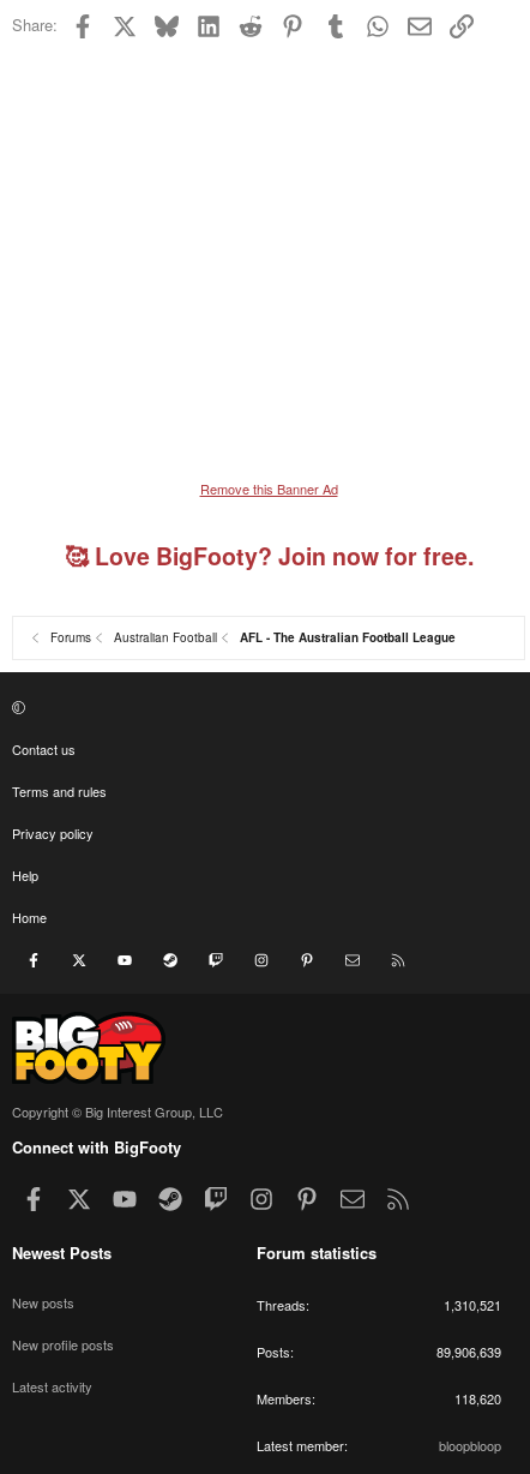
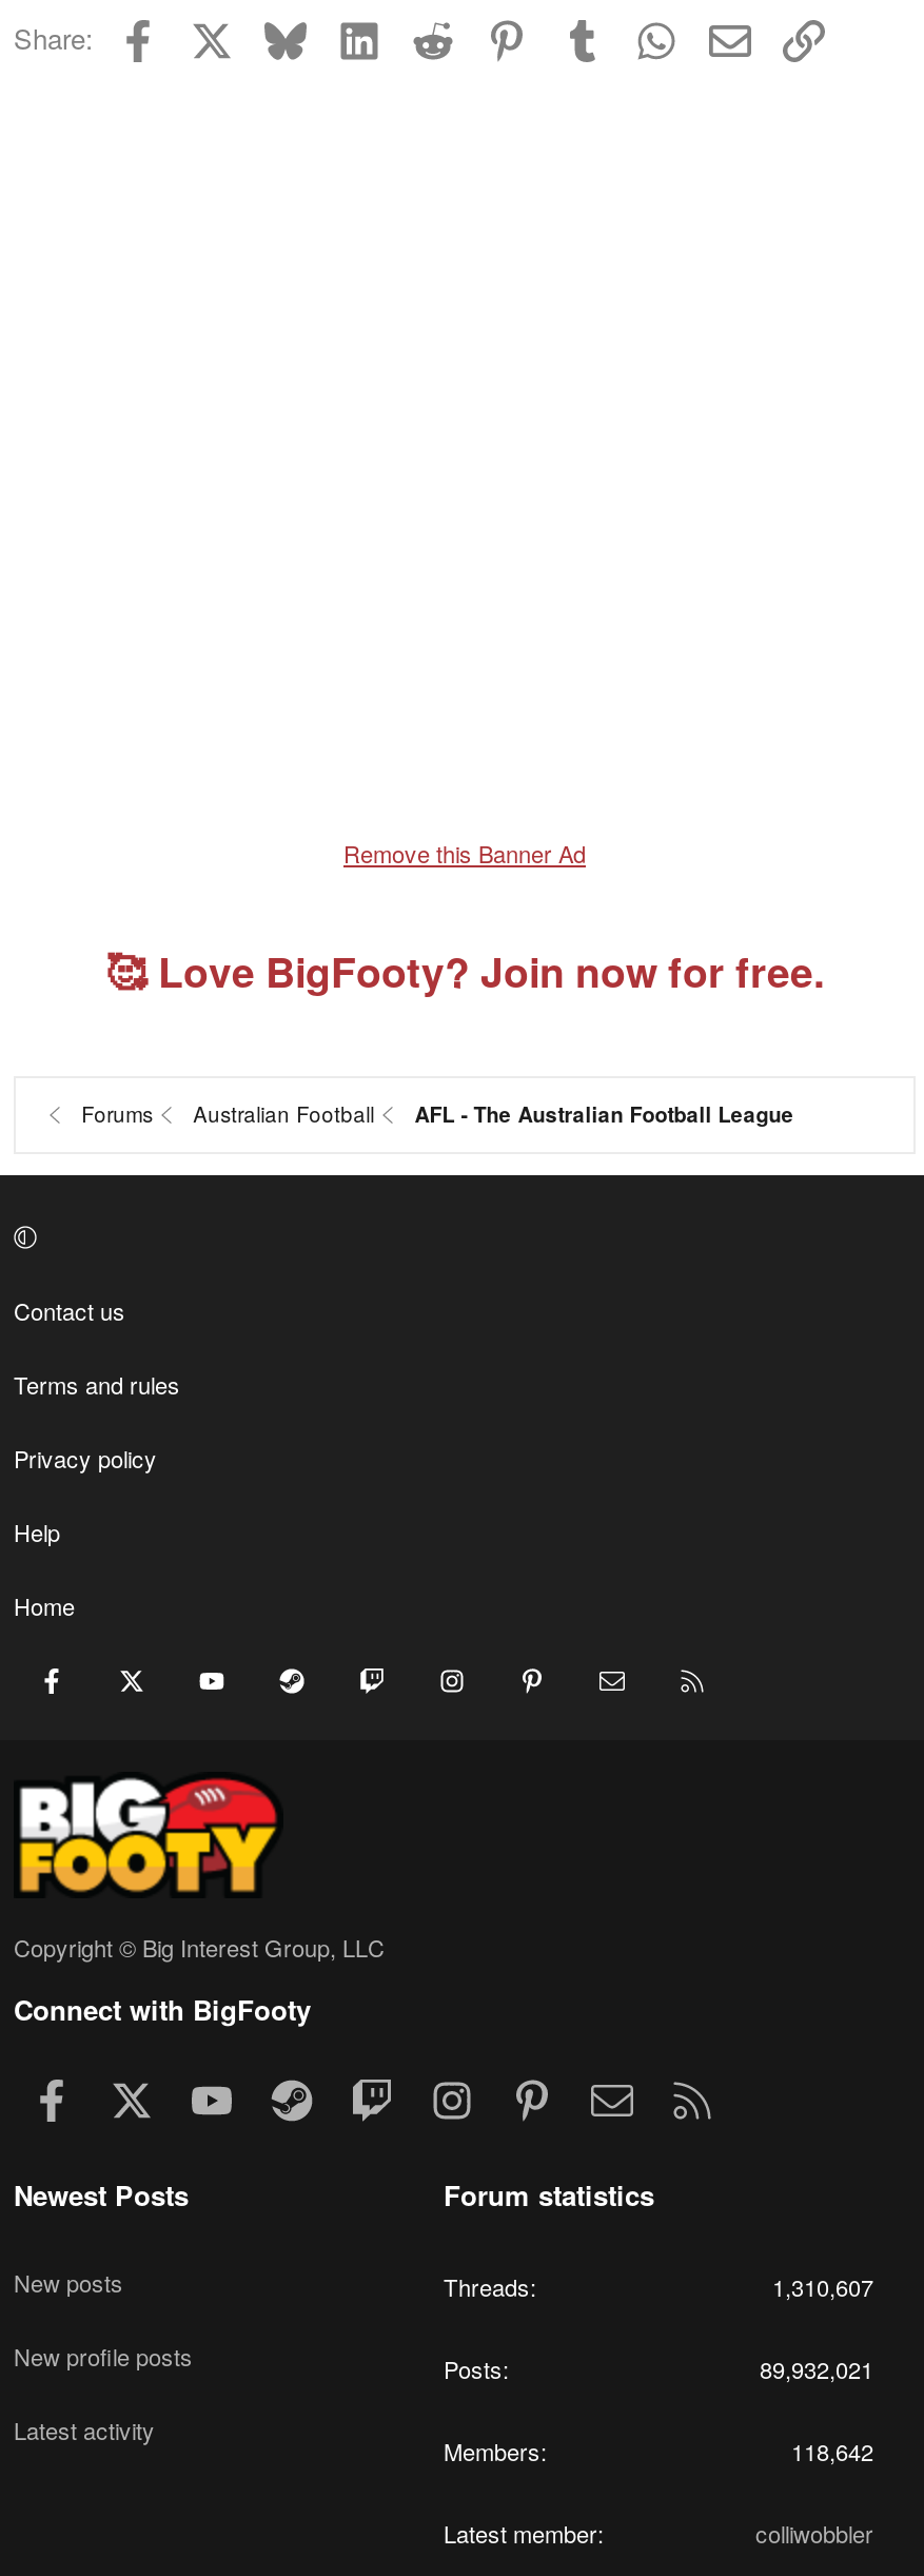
- 1,310,521
+ 1,310,607

- 89,906,639
+ 89,932,021

- 118,620
+ 118,642

- bloopbloop
+ colliwobbler
